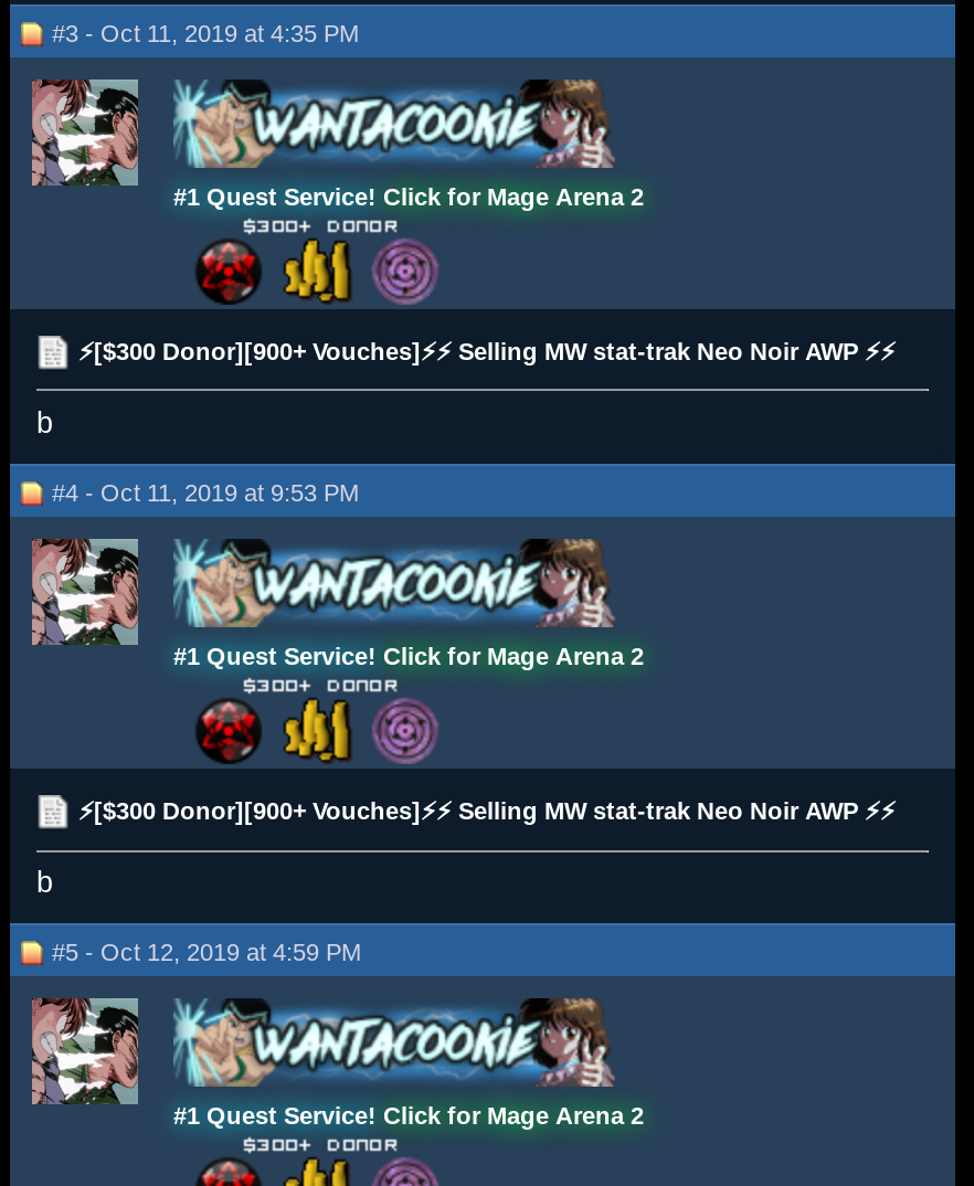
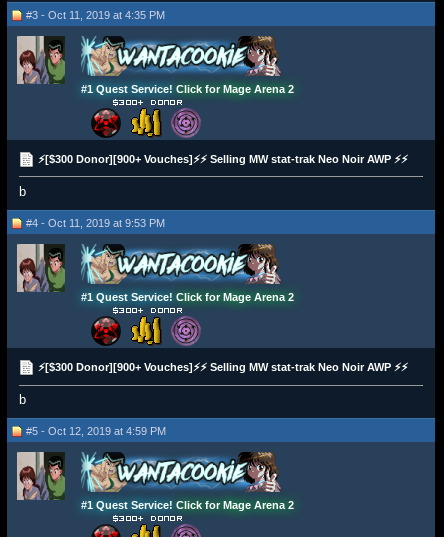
- [image]
+ [image]

- [image]
+ [image]

- [image]
+ [image]
